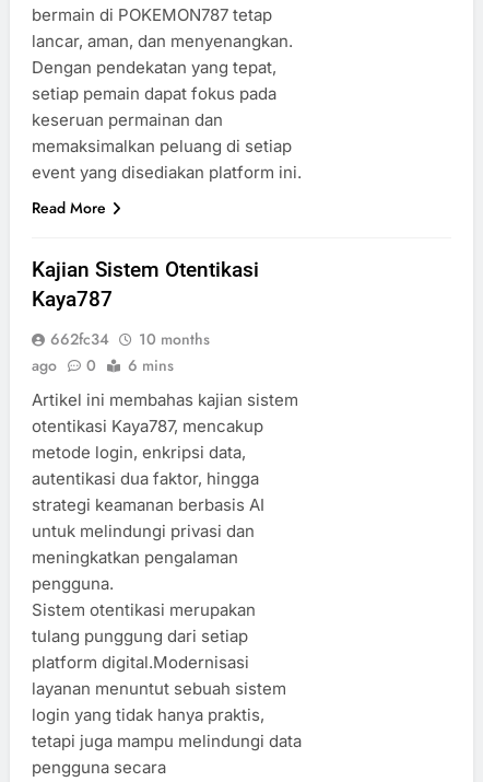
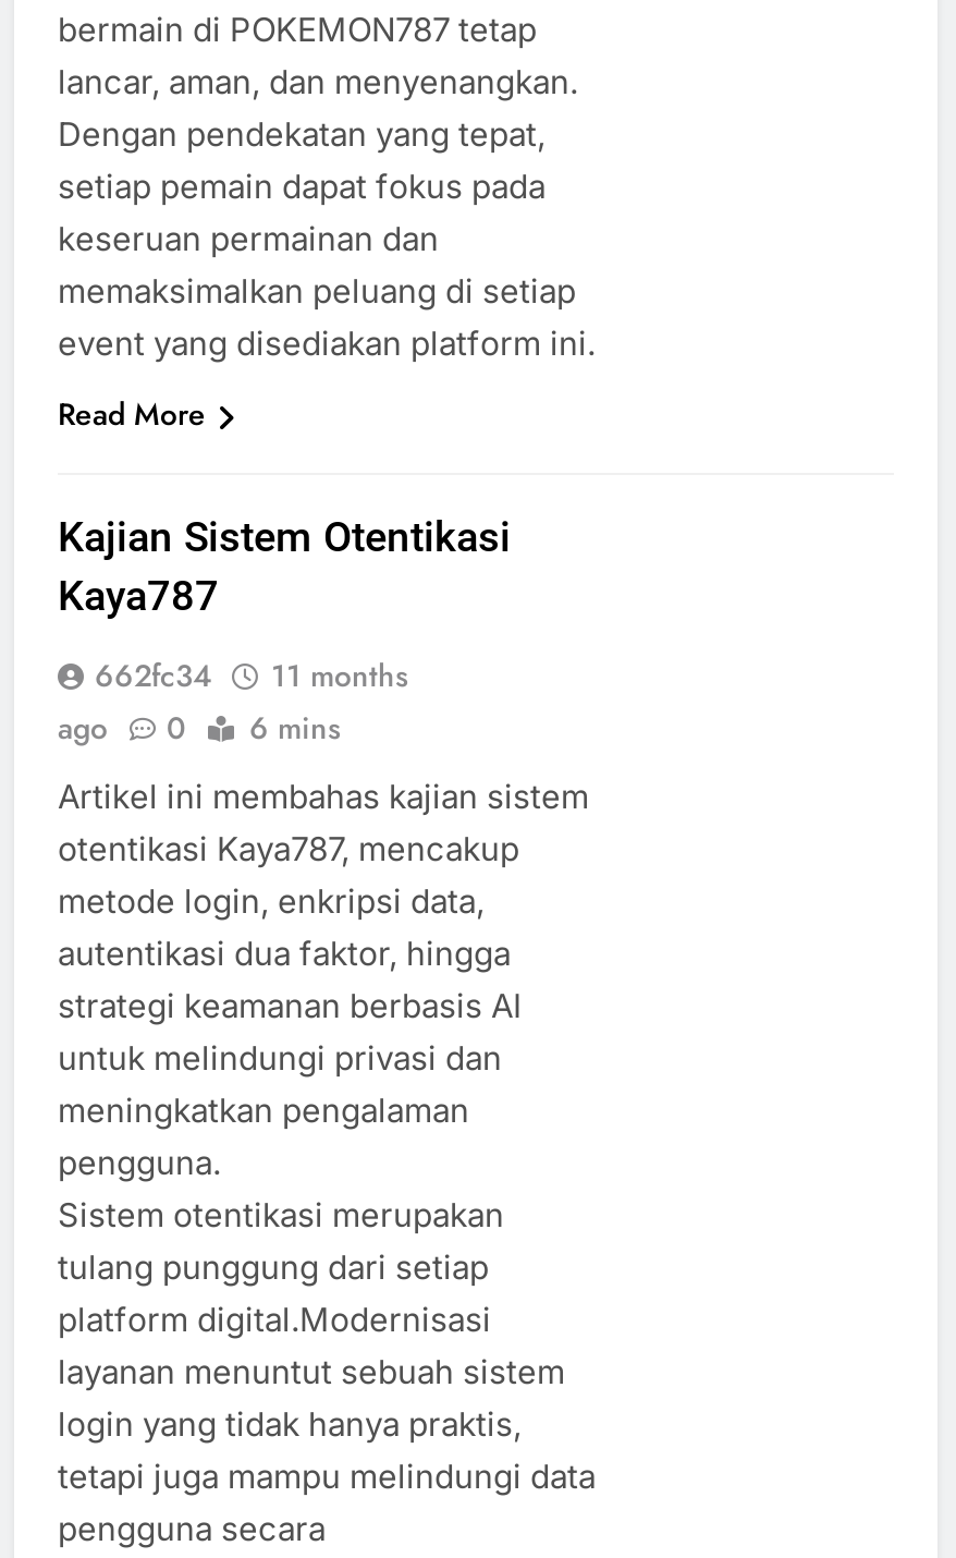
- 662fc34 10 months
+ 662fc34 11 months
